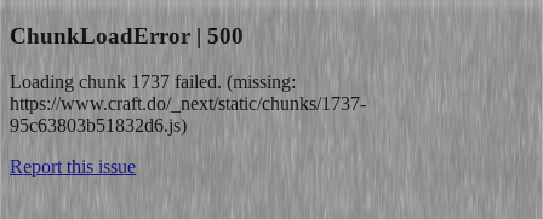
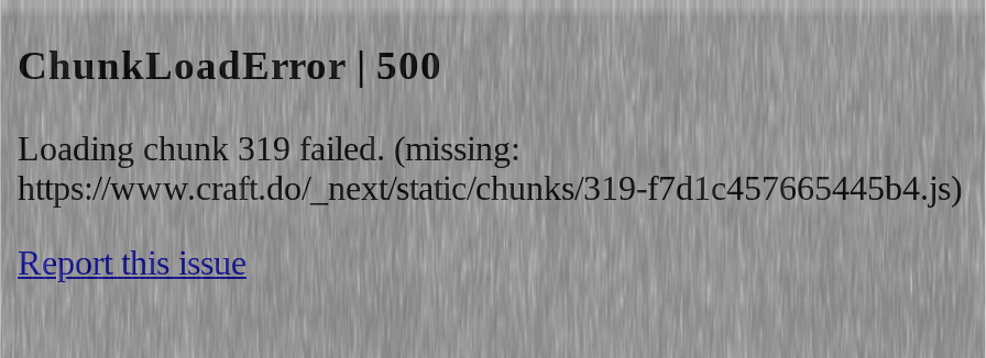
- Loading chunk 1737 failed. (missing:
- https://www.craft.do/_next/static/chunks/1737-
- 95c63803b51832d6.js)
+ Loading chunk 319 failed. (missing:
+ https://www.craft.do/_next/static/chunks/319-f7d1c457665445b4.js)
